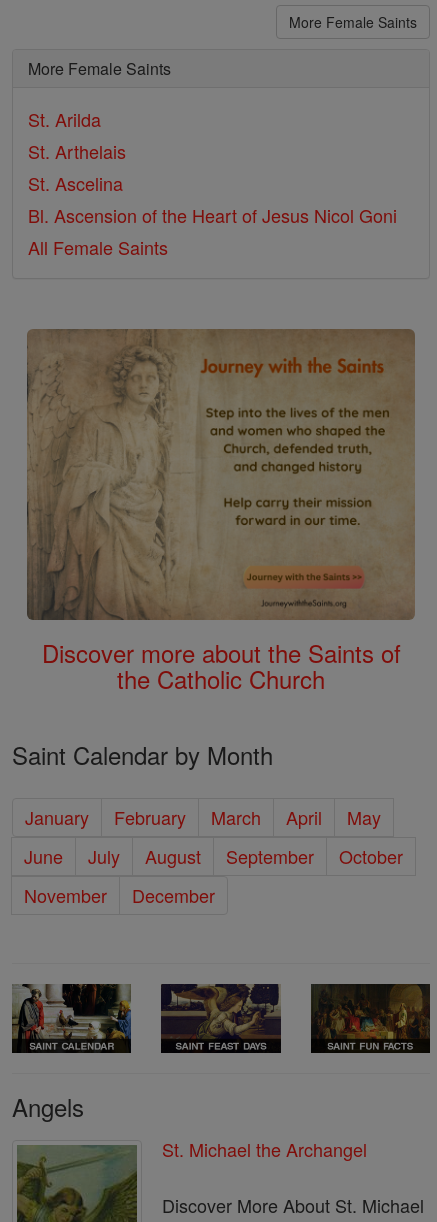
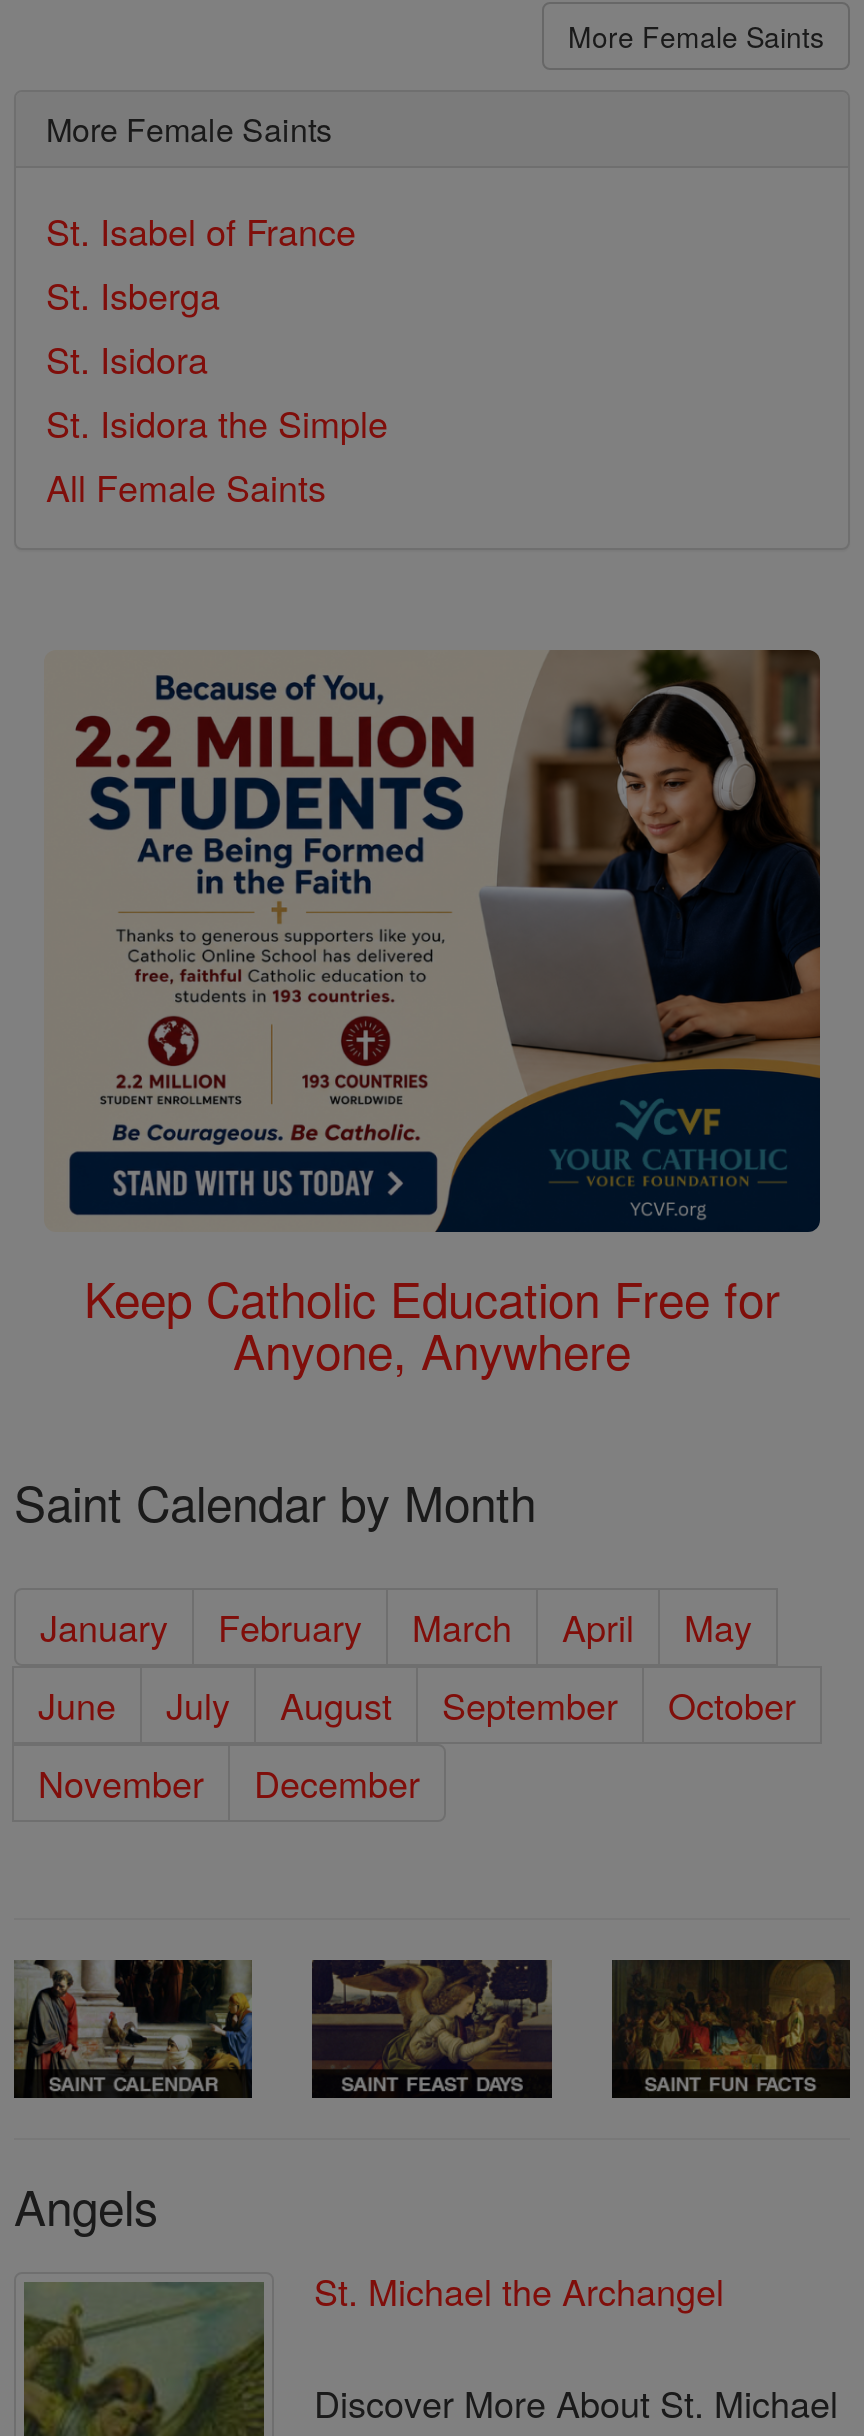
- St. Arilda
- St. Arthelais
- St. Ascelina
- Bl. Ascension of the Heart of Jesus Nicol Goni
+ St. Isabel of France
+ St. Isberga
+ St. Isidora
+ St. Isidora the Simple

- [image]
- Discover more about the Saints of
- the Catholic Church
+ [image]
+ Keep Catholic Education Free for
+ Anyone, Anywhere
